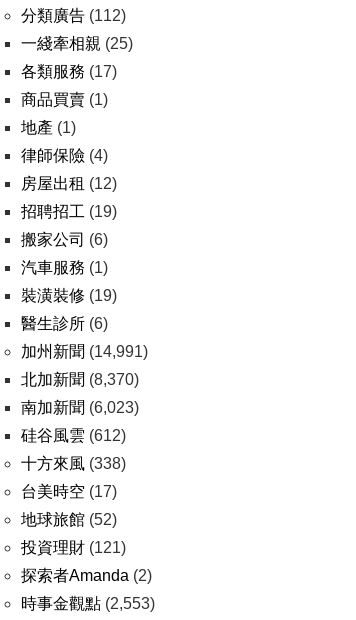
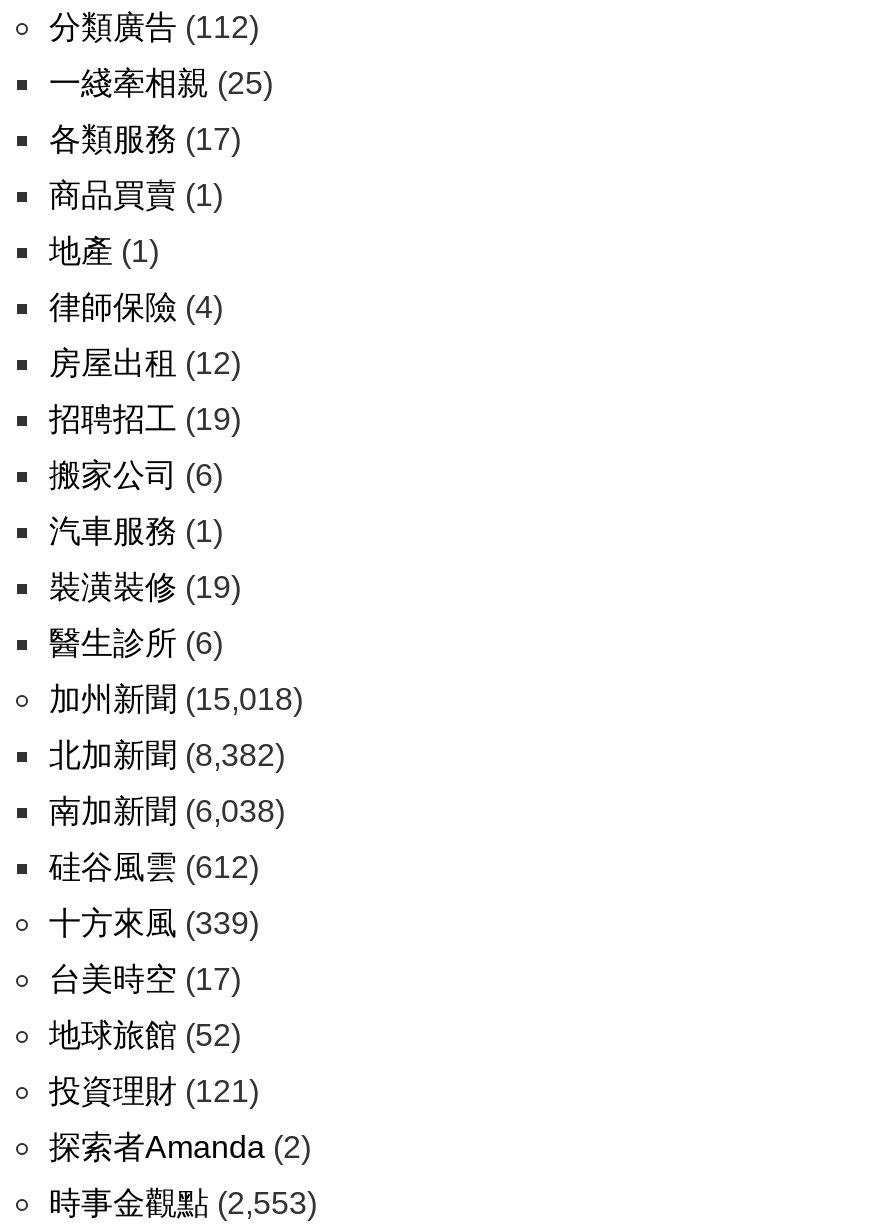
- 加州新聞(14,991)
+ 加州新聞(15,018)

- 北加新聞(8,370)
+ 北加新聞(8,382)

- 南加新聞(6,023)
+ 南加新聞(6,038)

- 十方來風(338)
+ 十方來風(339)
